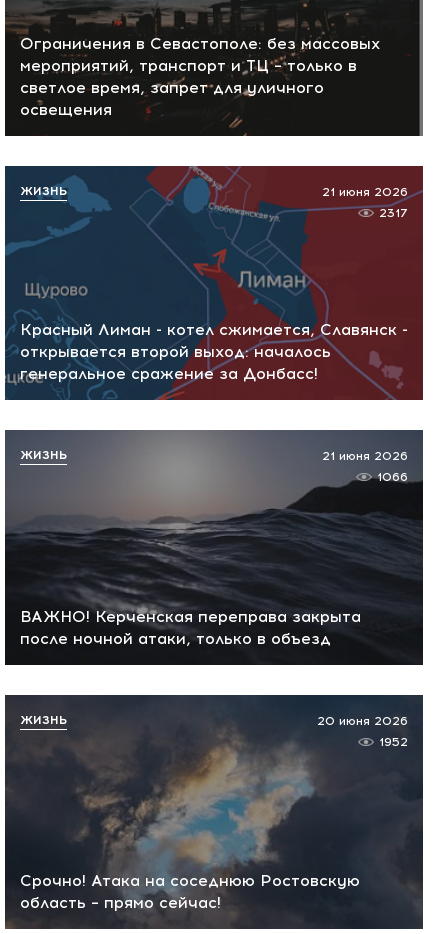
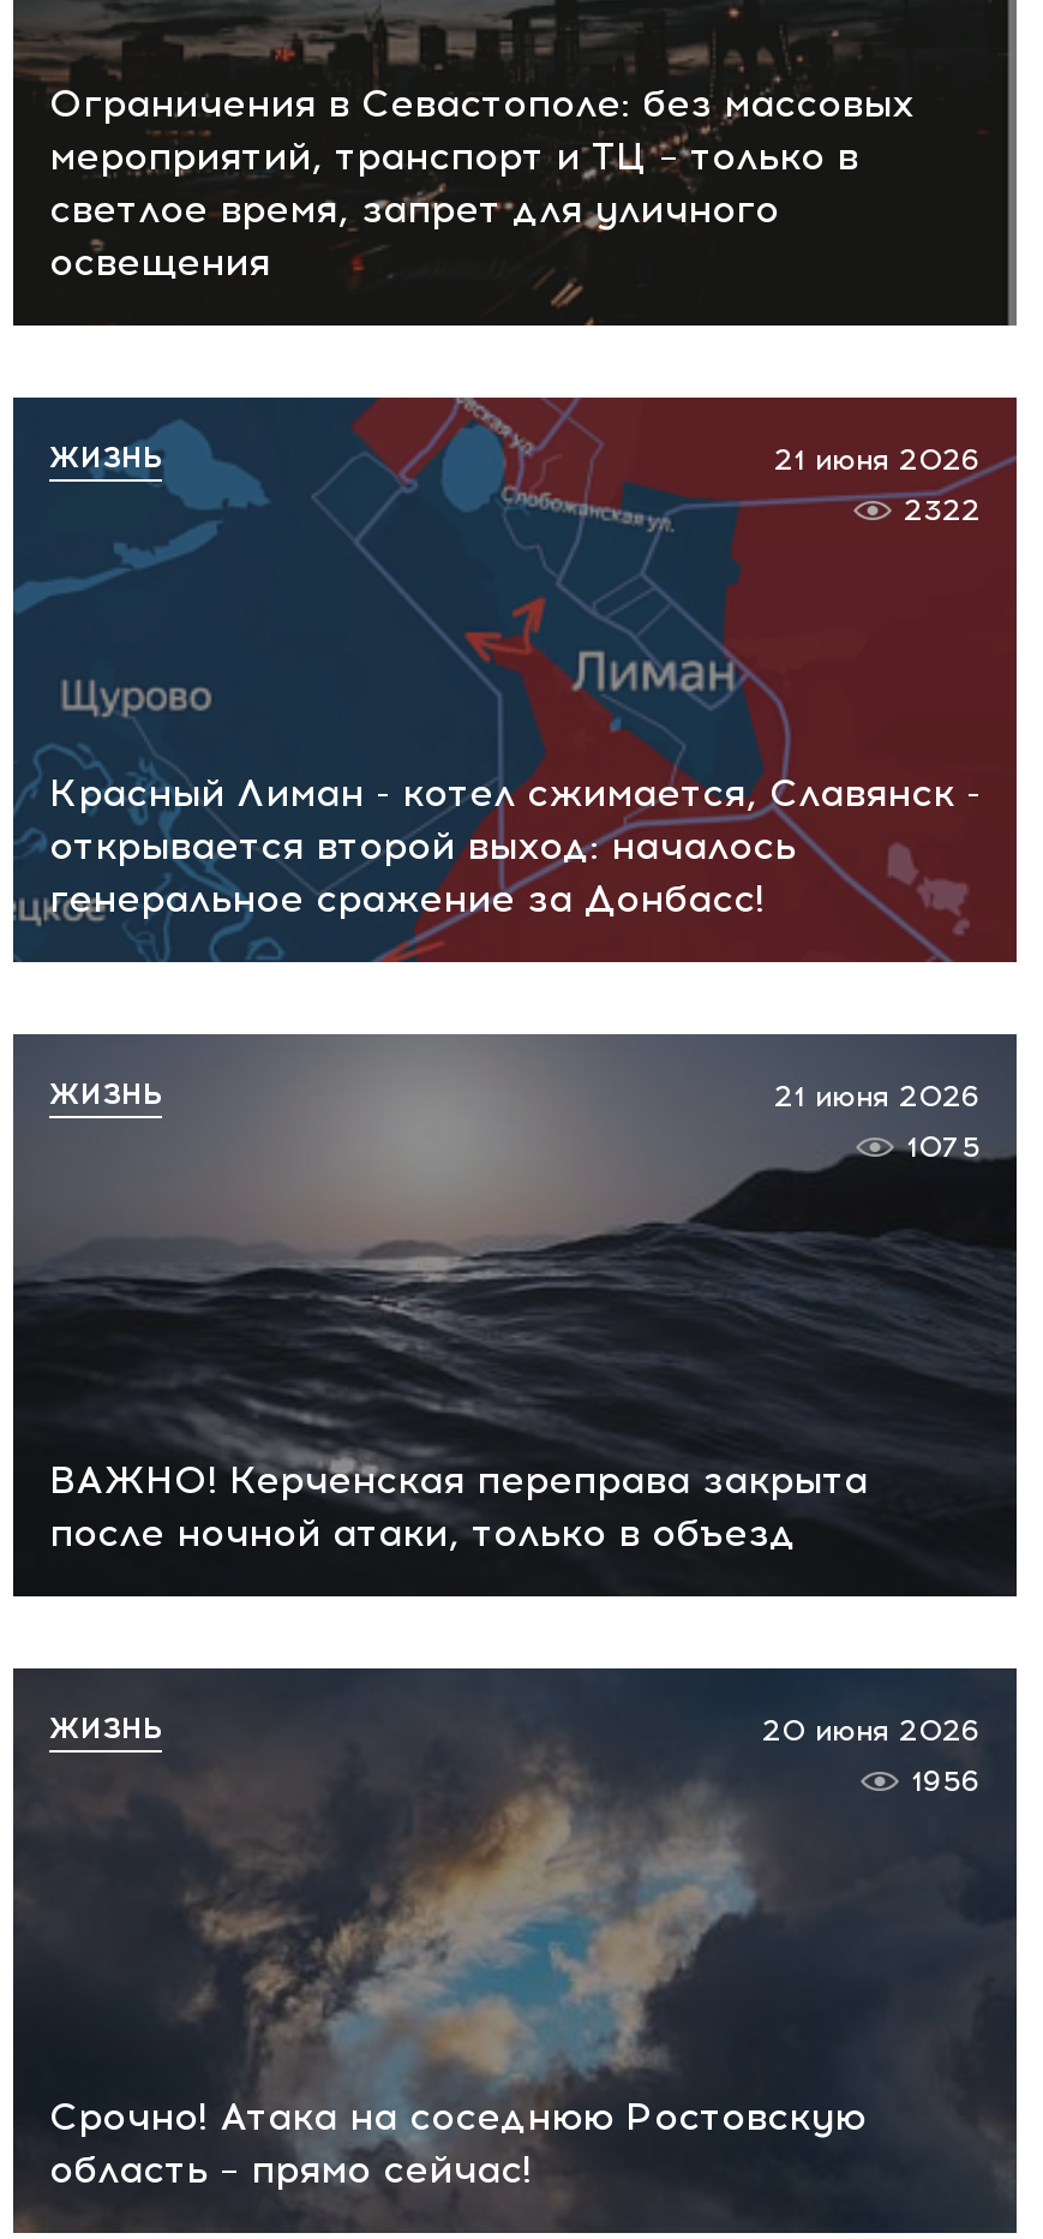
- 2317
+ 2322

- 1066
+ 1075

- 1952
+ 1956
